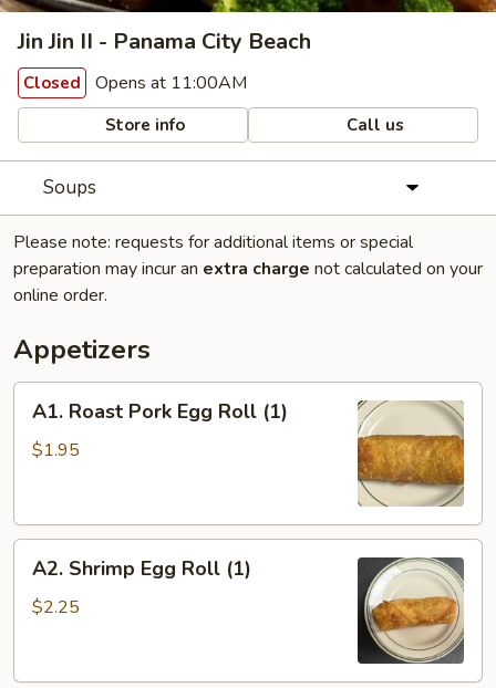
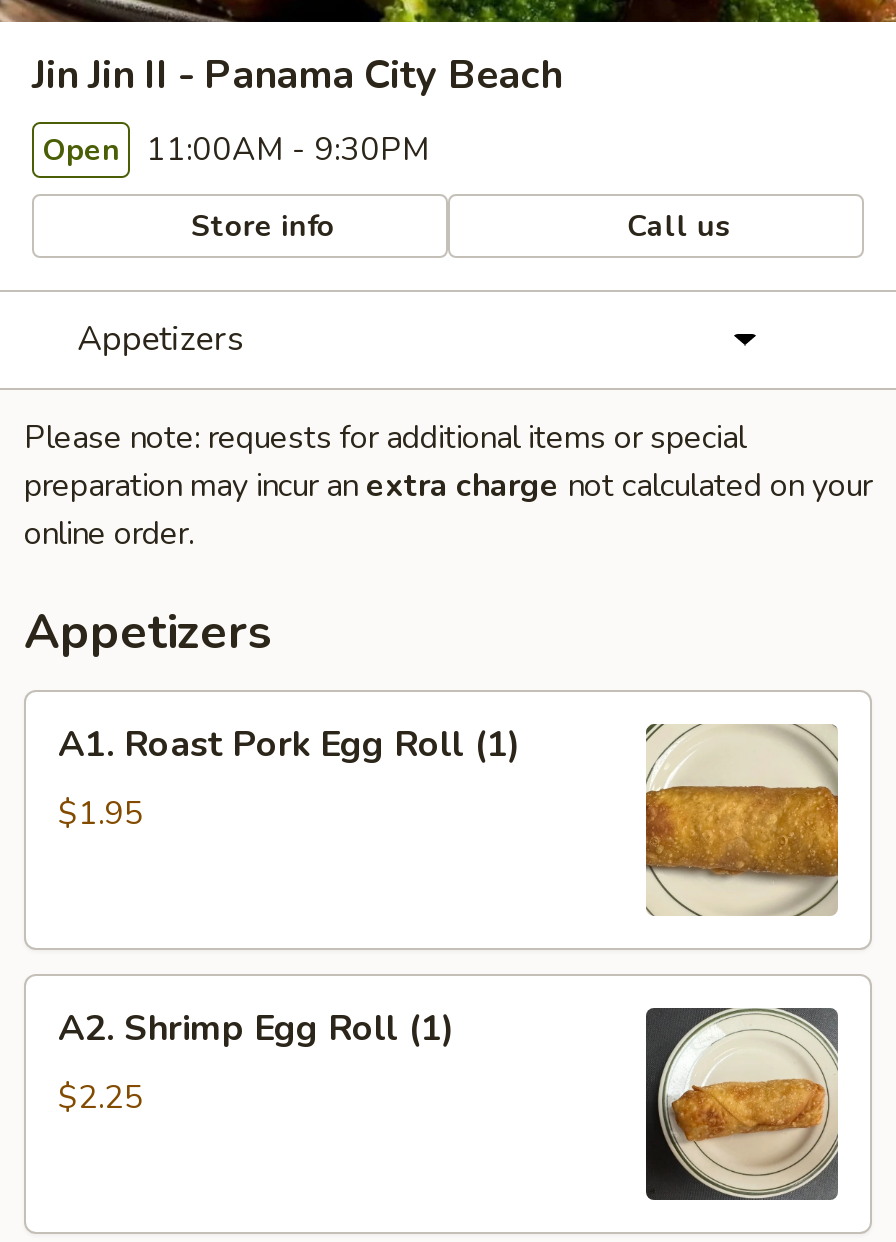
- Closed Opens at 11:00AM
+ Open 11:00AM - 9:30PM

- Soups
+ Appetizers
